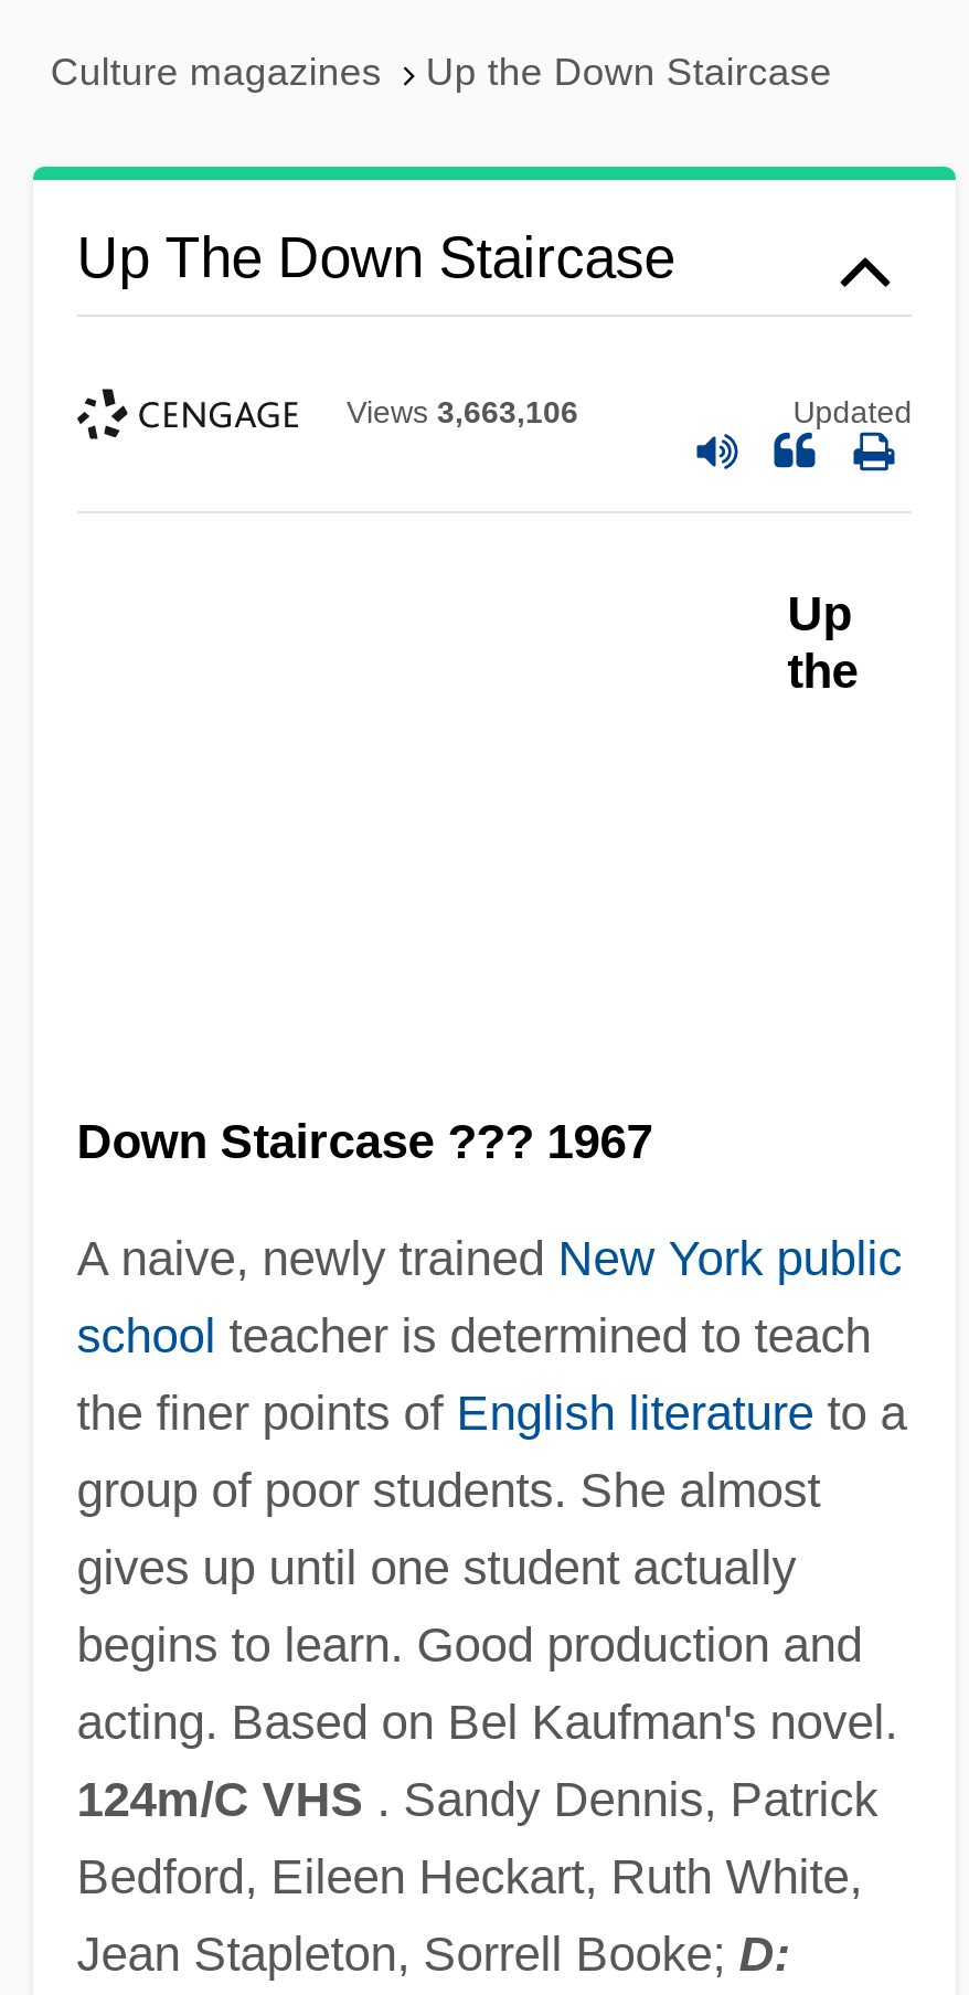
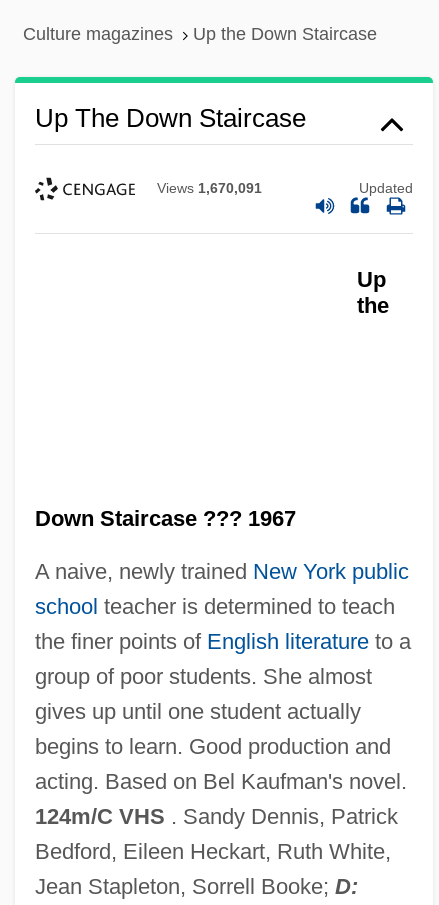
- Views 3,663,106
+ Views 1,670,091
